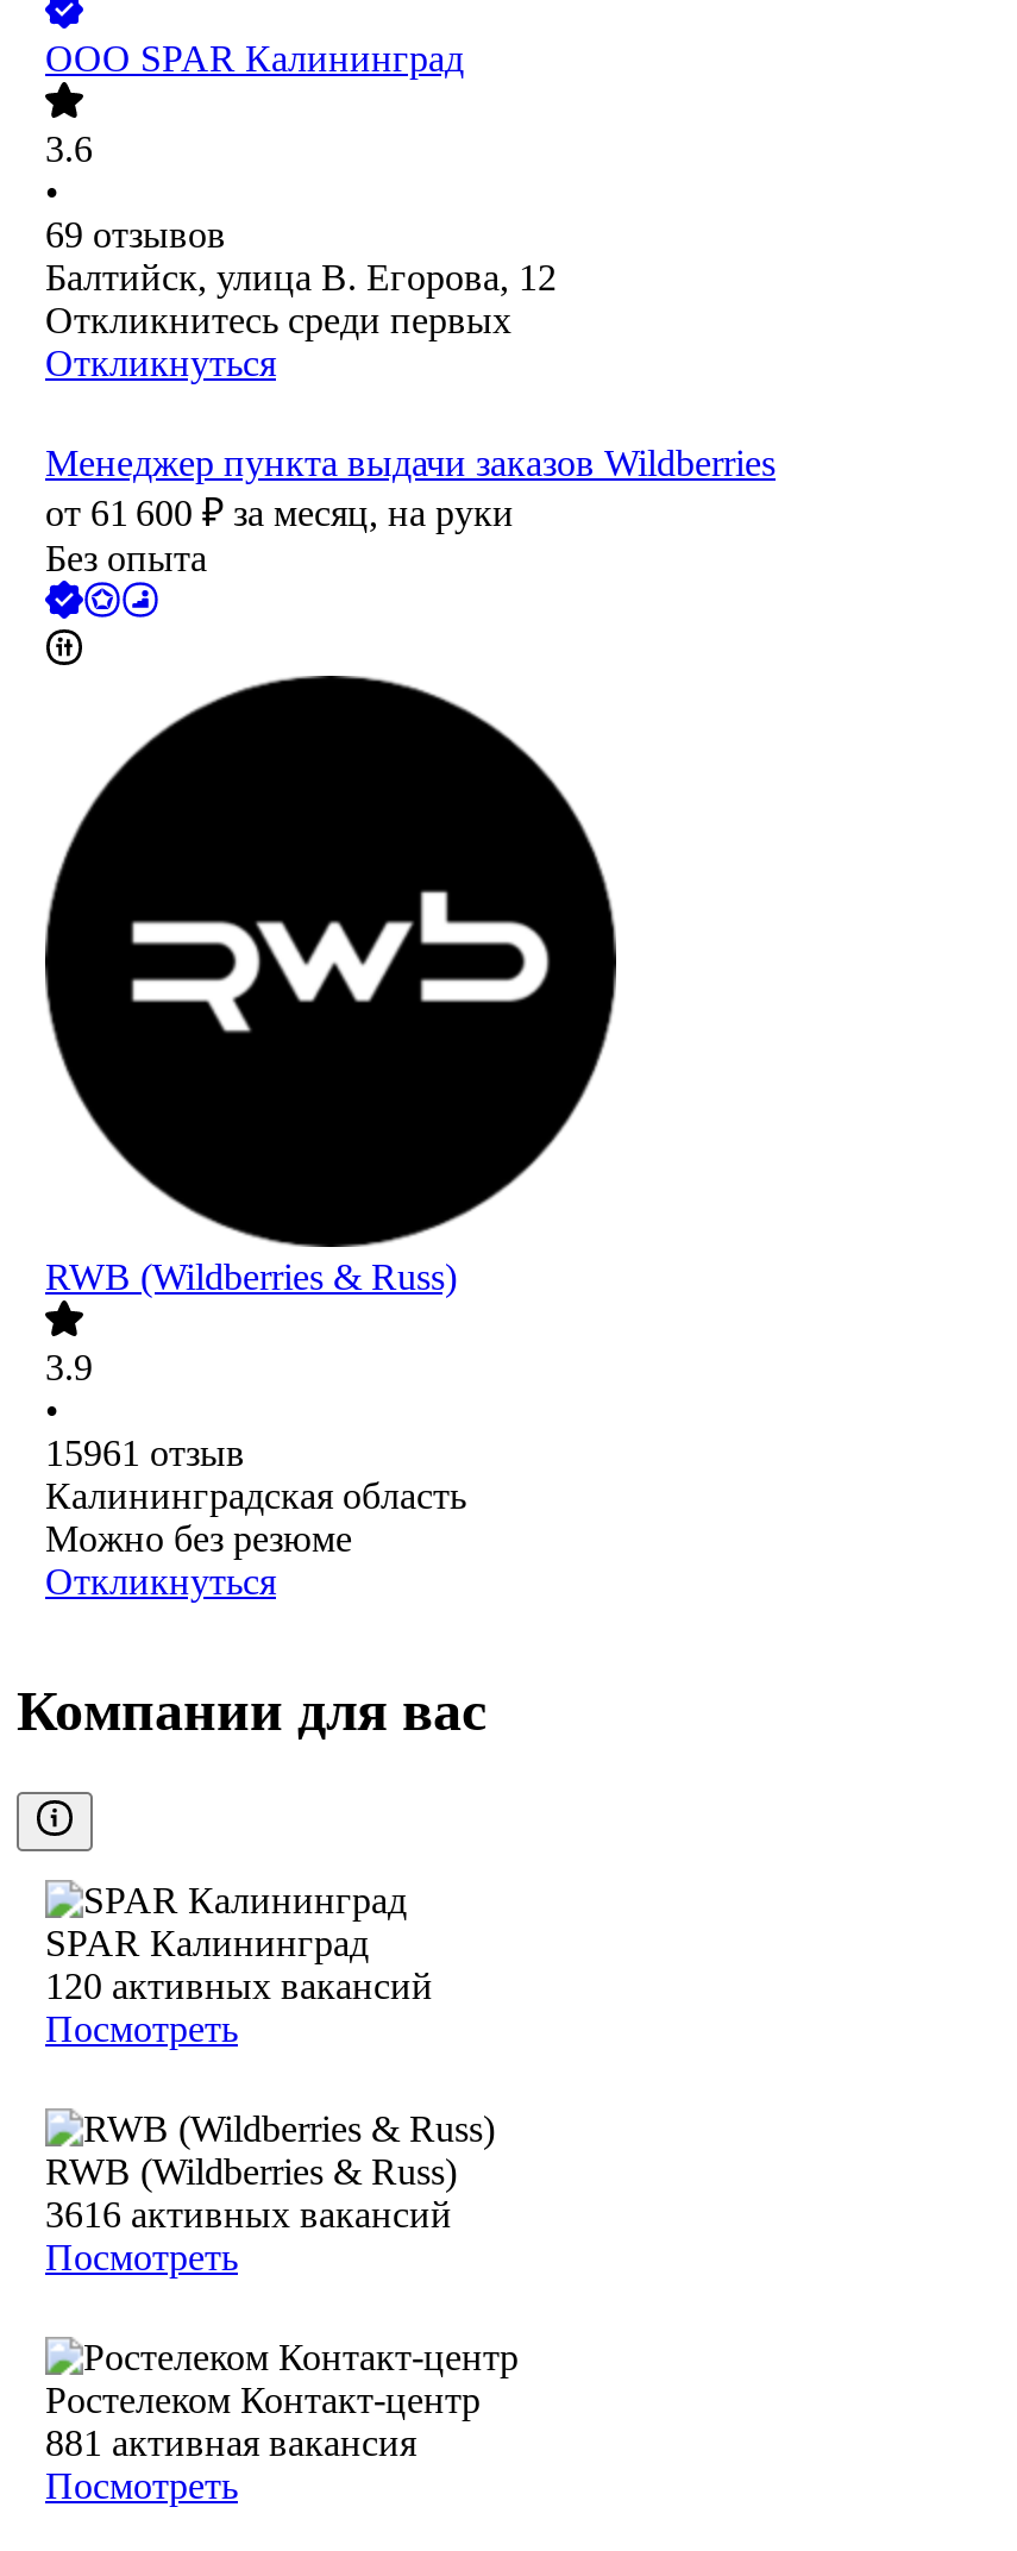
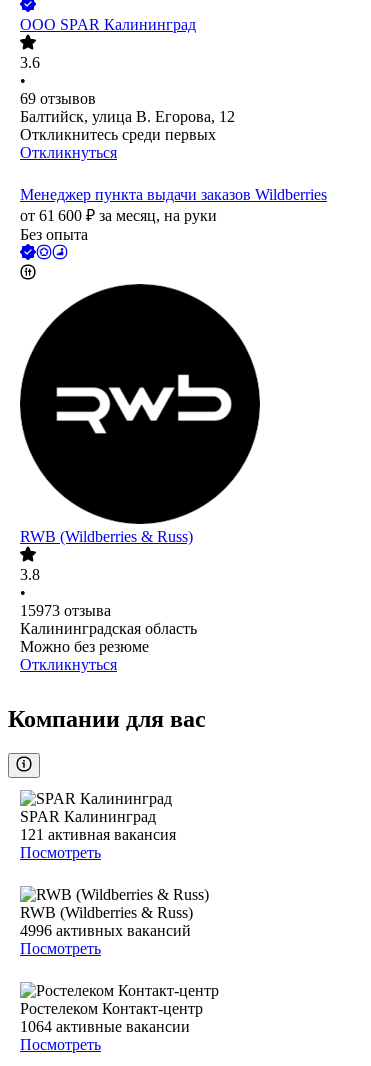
- 3.9
+ 3.8

- 15961 отзыв
+ 15973 отзыва

- 120 активных вакансий
+ 121 активная вакансия

- 3616 активных вакансий
+ 4996 активных вакансий

- 881 активная вакансия
+ 1064 активные вакансии
